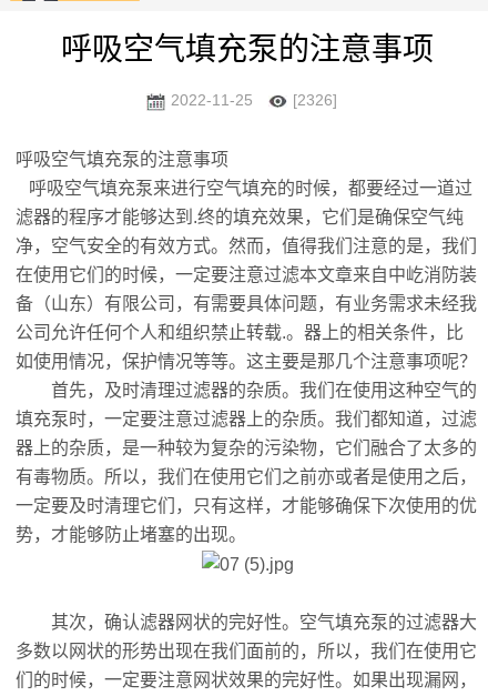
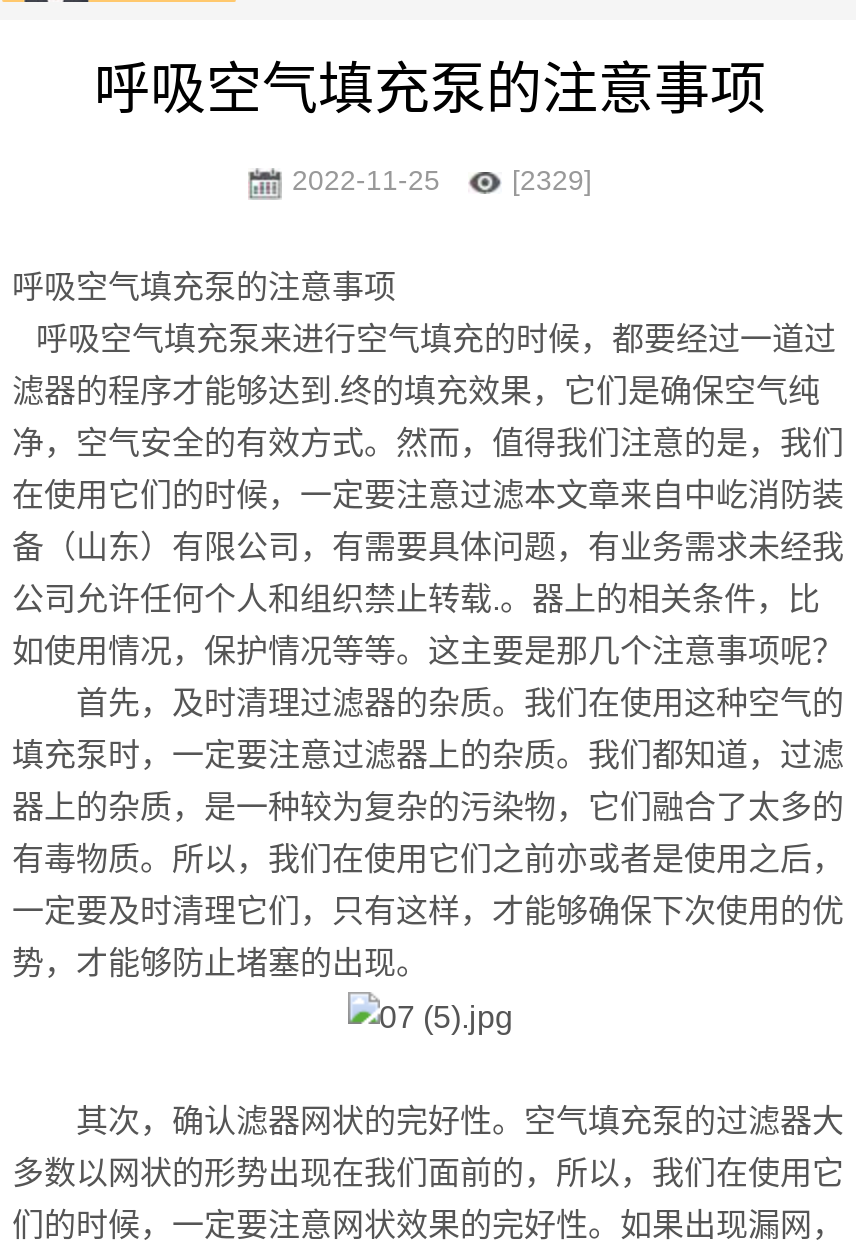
- [2326]
+ [2329]
